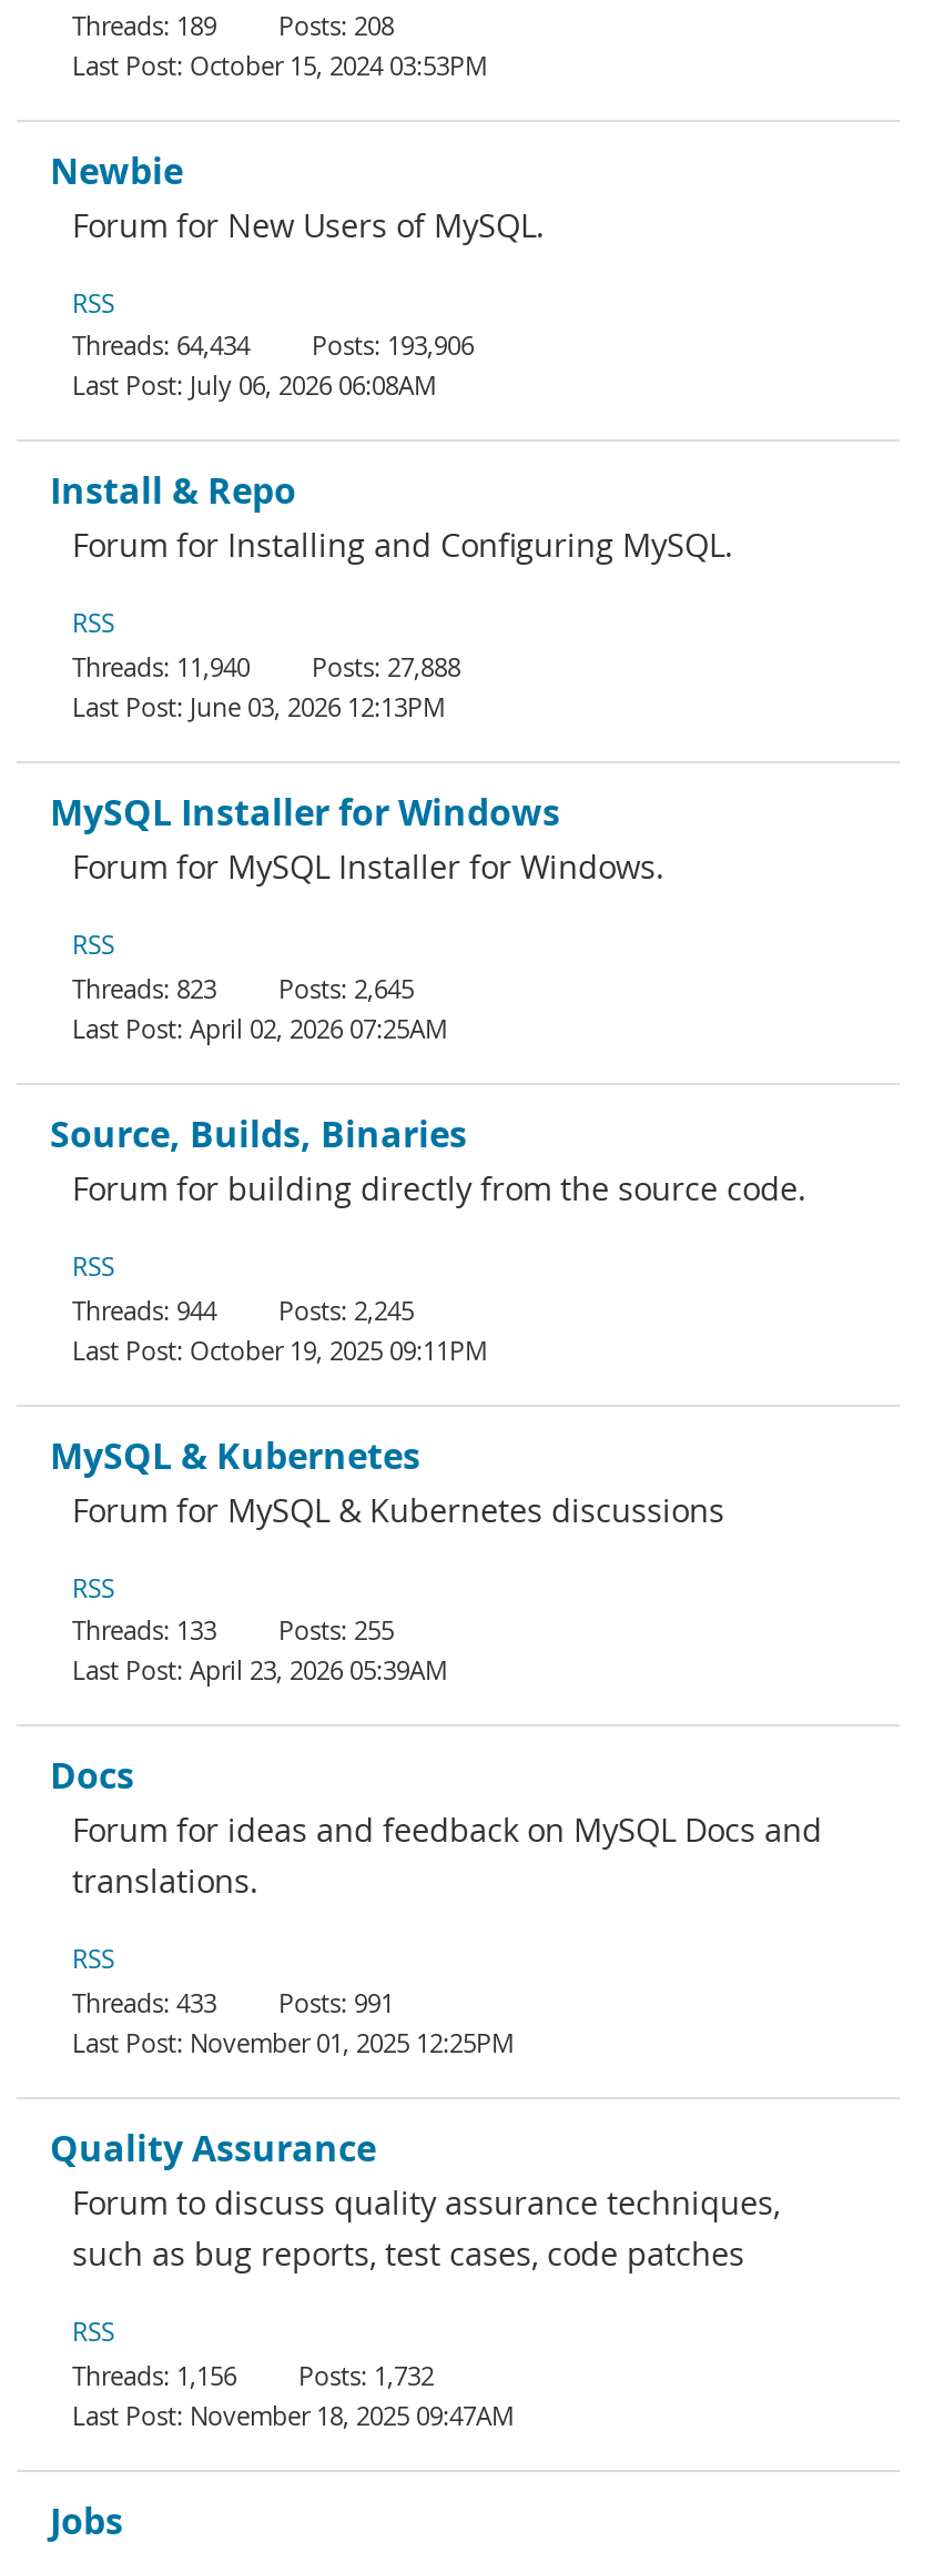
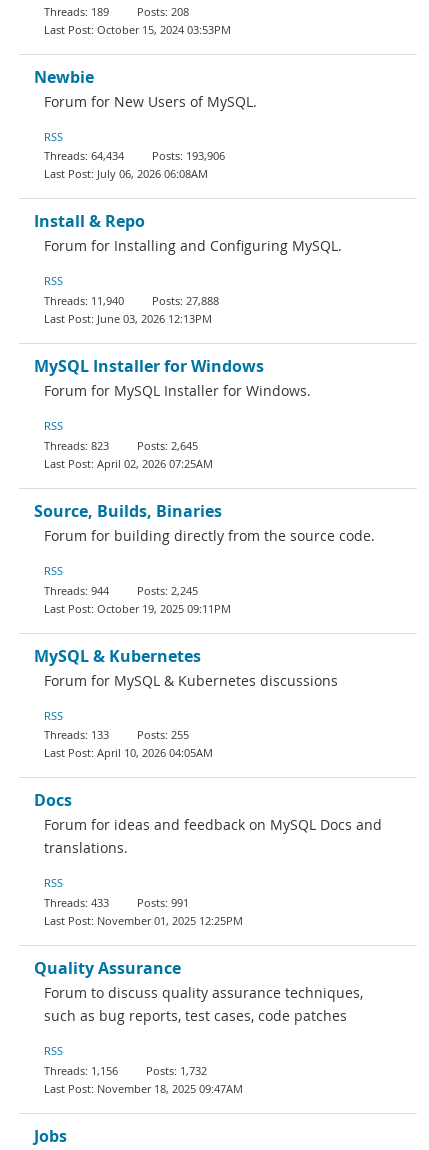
- April 23, 2026 05:39AM
+ April 10, 2026 04:05AM
